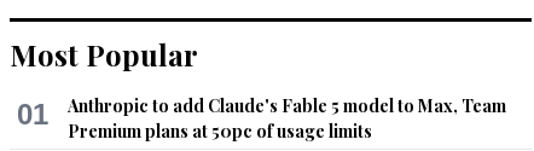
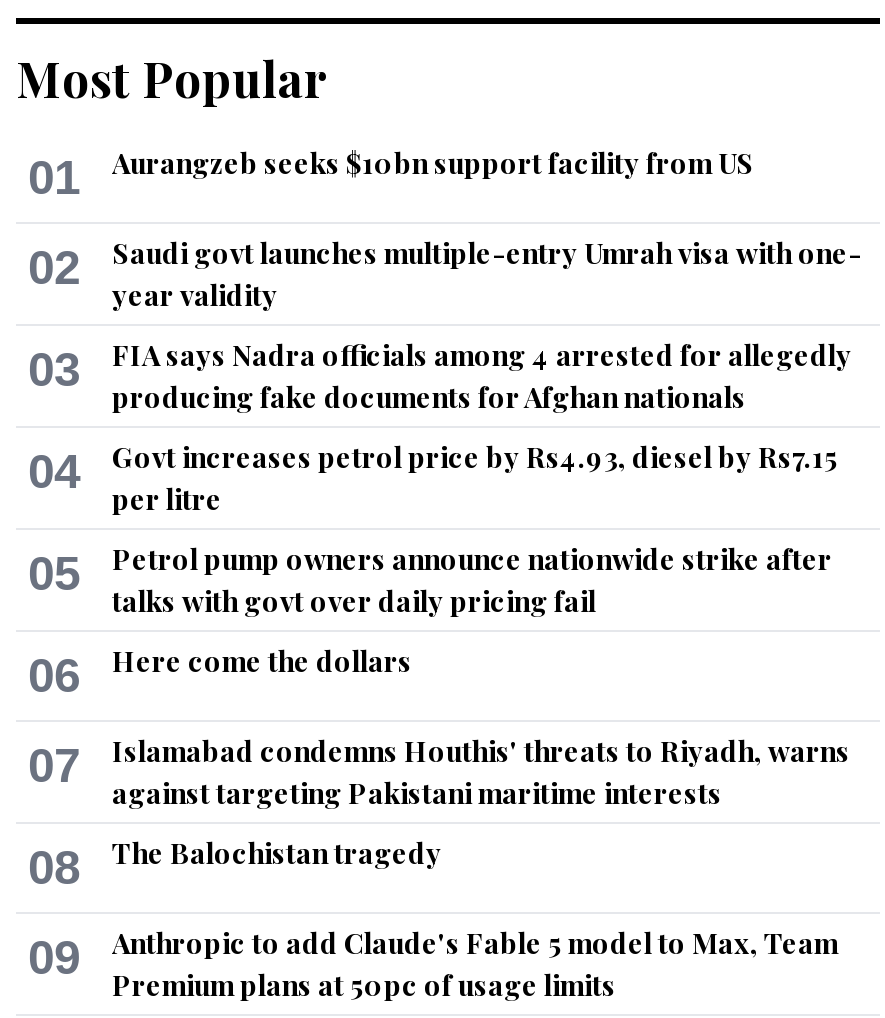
+ Aurangzeb seeks $10bn support facility from US
+ 02
+ Saudi govt launches multiple-entry Umrah visa with one-
+ year validity
+ 03
+ FIA says Nadra officials among 4 arrested for allegedly
+ producing fake documents for Afghan nationals
+ 04
+ Govt increases petrol price by Rs4.93, diesel by Rs7.15
+ per litre
+ 05
+ Petrol pump owners announce nationwide strike after
+ talks with govt over daily pricing fail
+ 06
+ Here come the dollars
+ 07
+ Islamabad condemns Houthis' threats to Riyadh, warns
+ against targeting Pakistani maritime interests
+ 08
+ The Balochistan tragedy
+ 09
